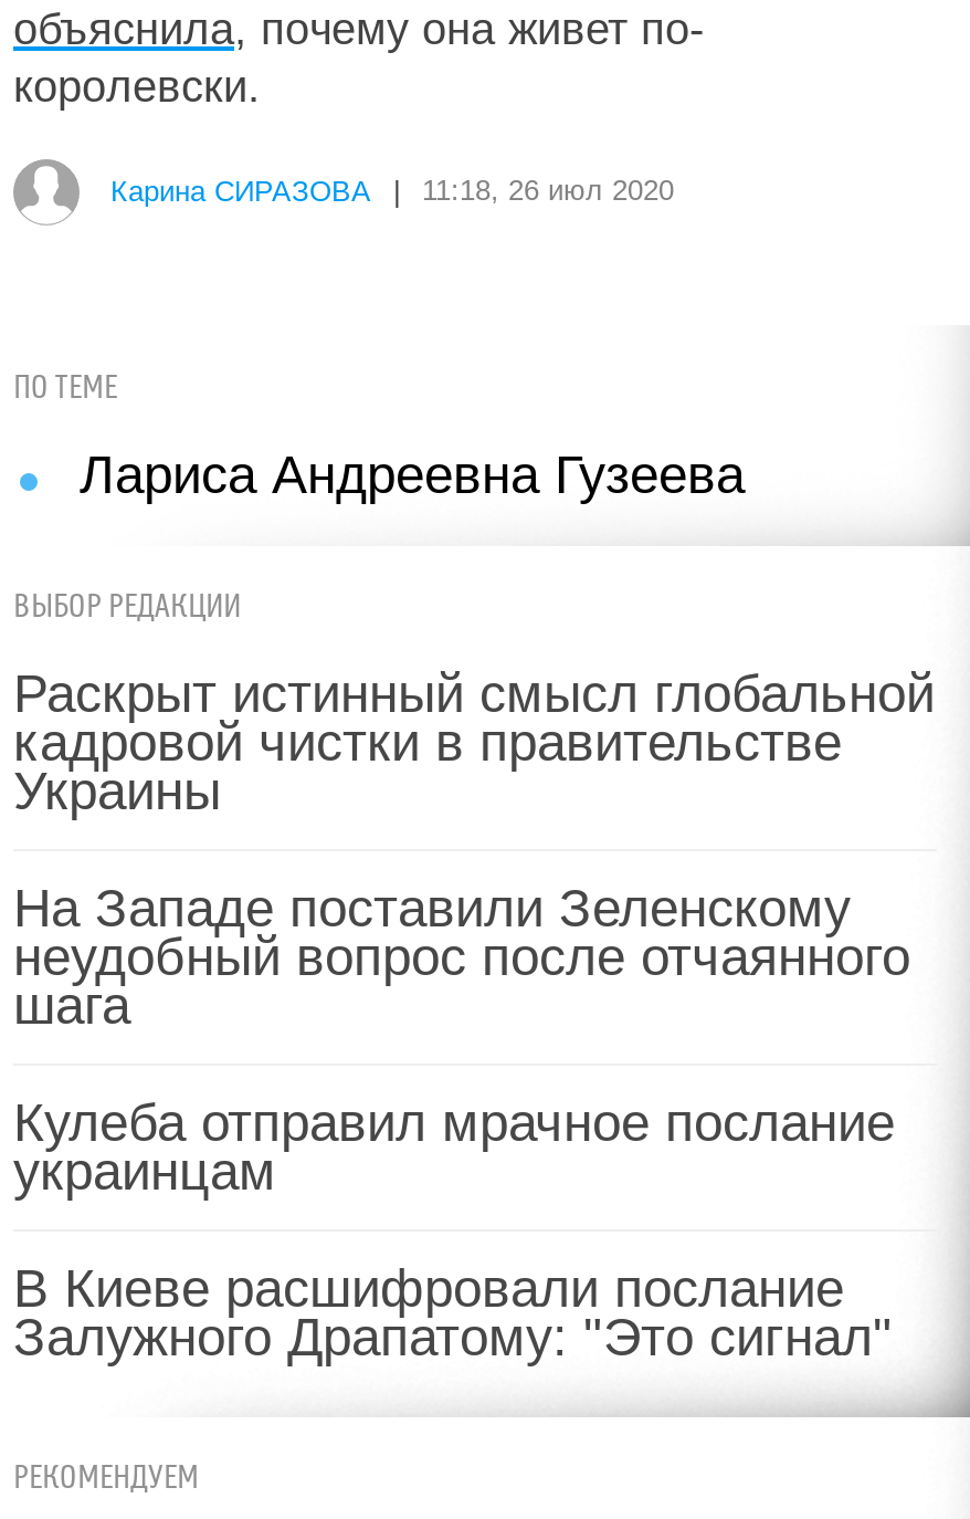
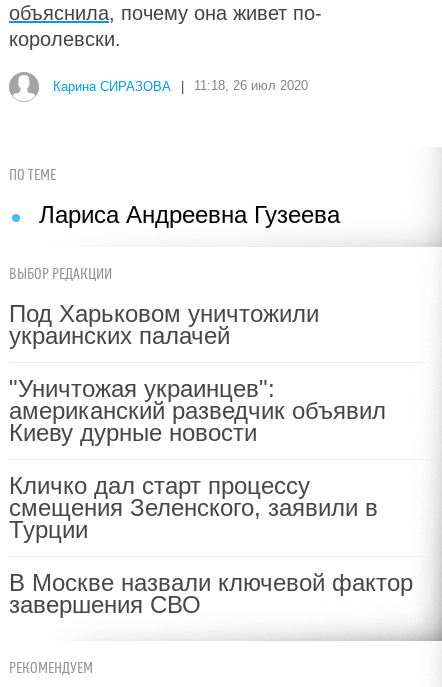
- Раскрыт истинный смысл глобальной
- кадровой чистки в правительстве
- Украины
+ Под Харьковом уничтожили
+ украинских палачей

- На Западе поставили Зеленскому
- неудобный вопрос после отчаянного
- шага
+ "Уничтожая украинцев":
+ американский разведчик объявил
+ Киеву дурные новости

- Кулеба отправил мрачное послание
- украинцам
+ Кличко дал старт процессу
+ смещения Зеленского, заявили в
+ Турции

- В Киеве расшифровали послание
- Залужного Драпатому: "Это сигнал"
+ В Москве назвали ключевой фактор
+ завершения СВО
